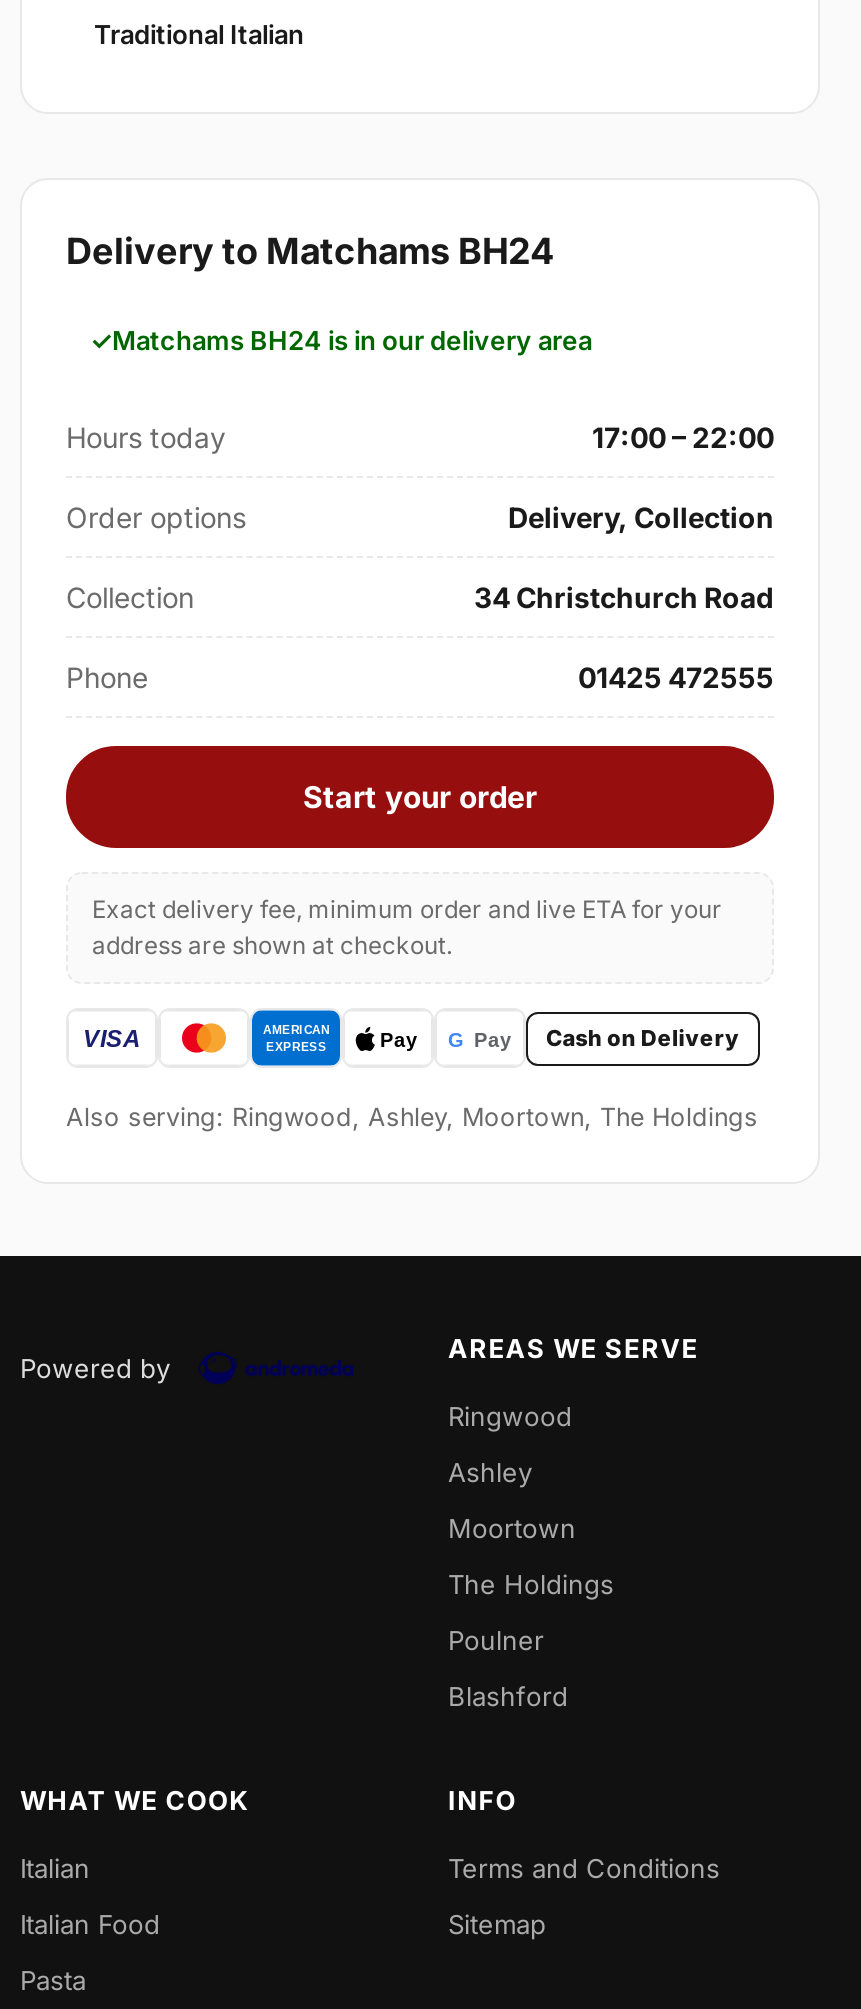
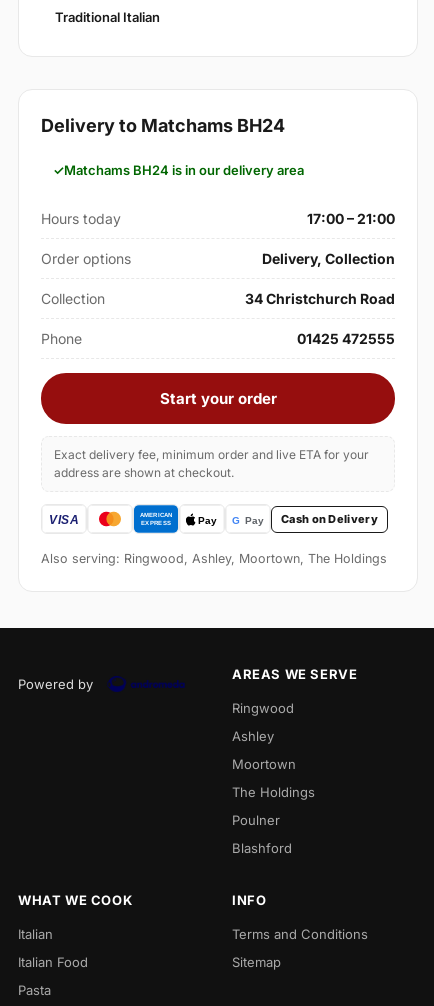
- 17:00 – 22:00
+ 17:00 – 21:00
